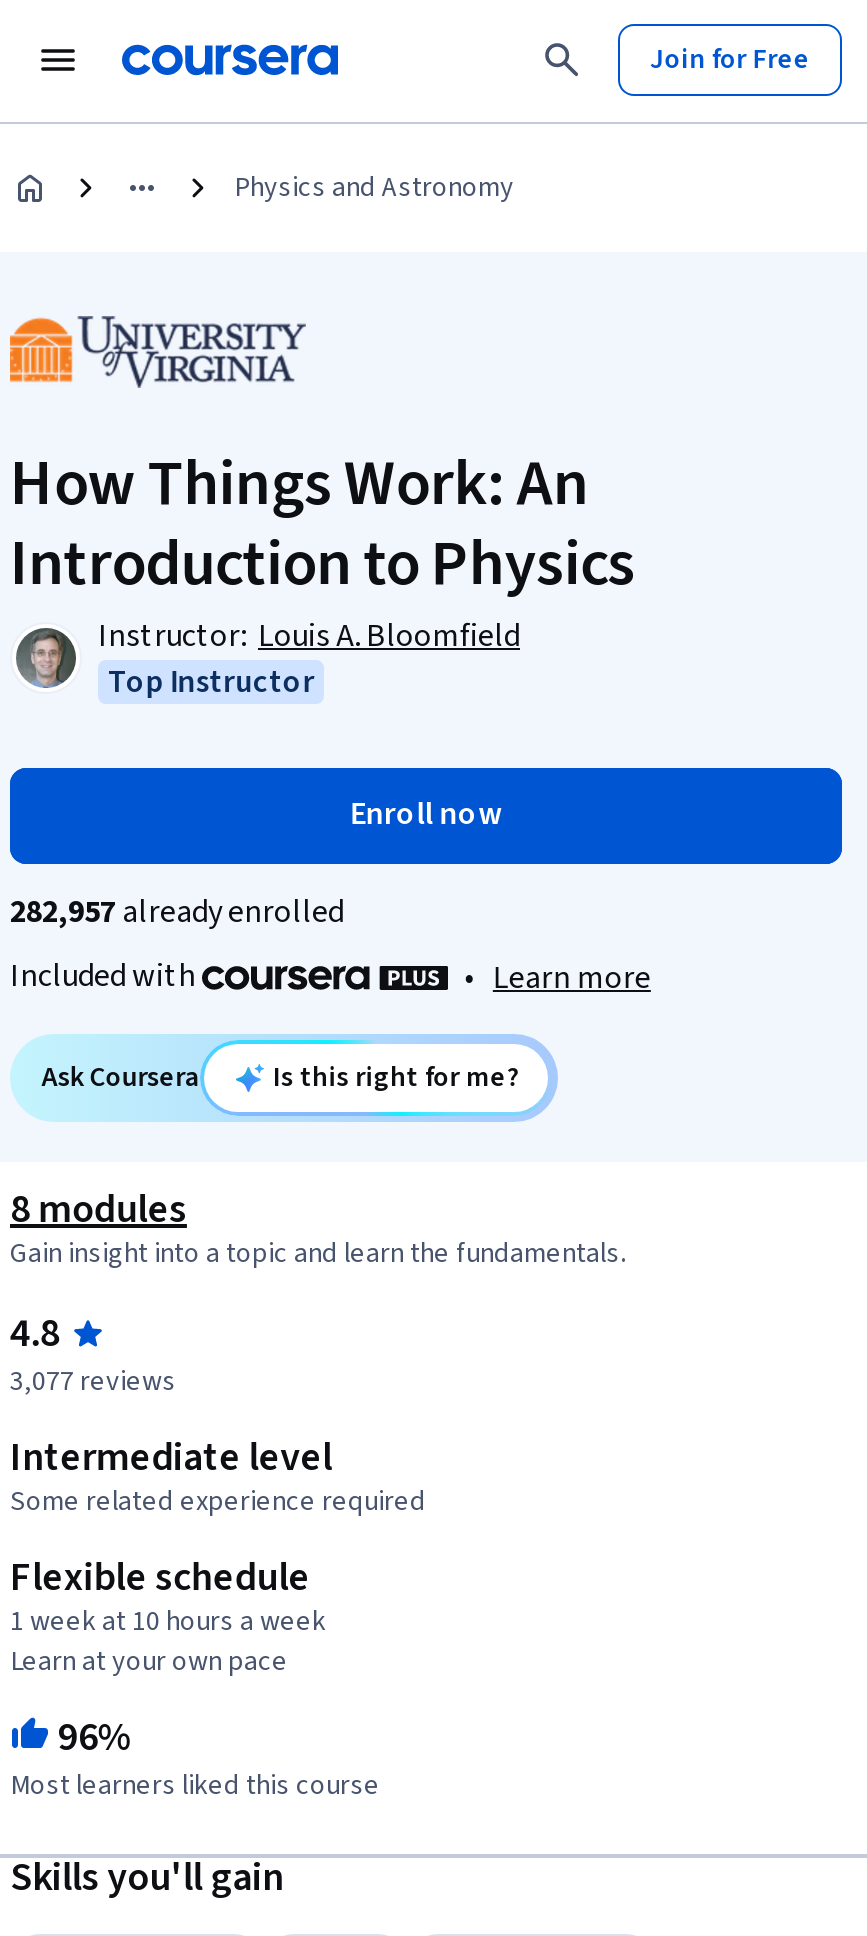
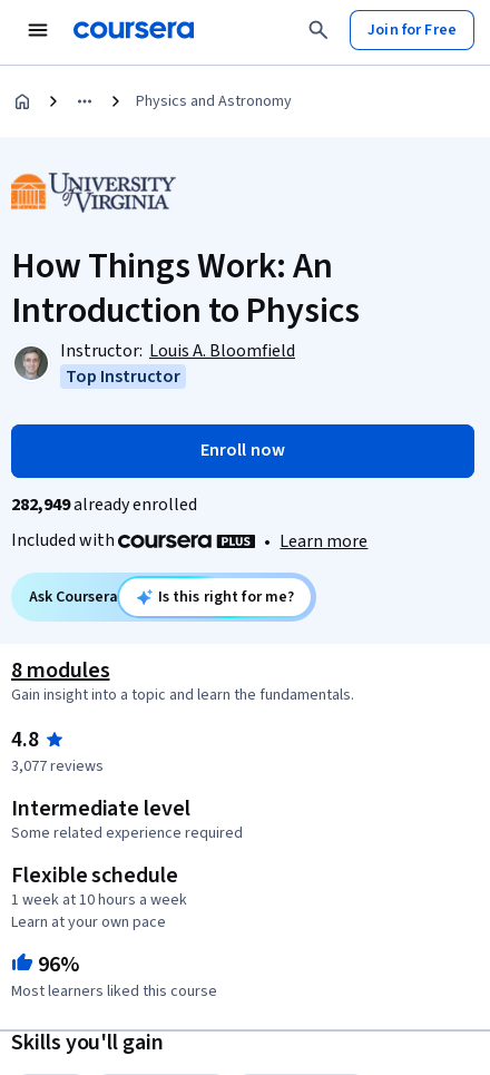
- 282,957 already enrolled
+ 282,949 already enrolled
